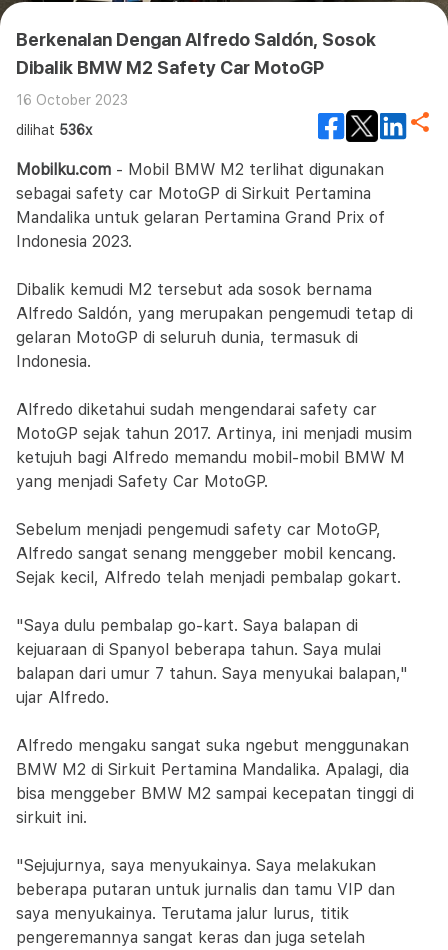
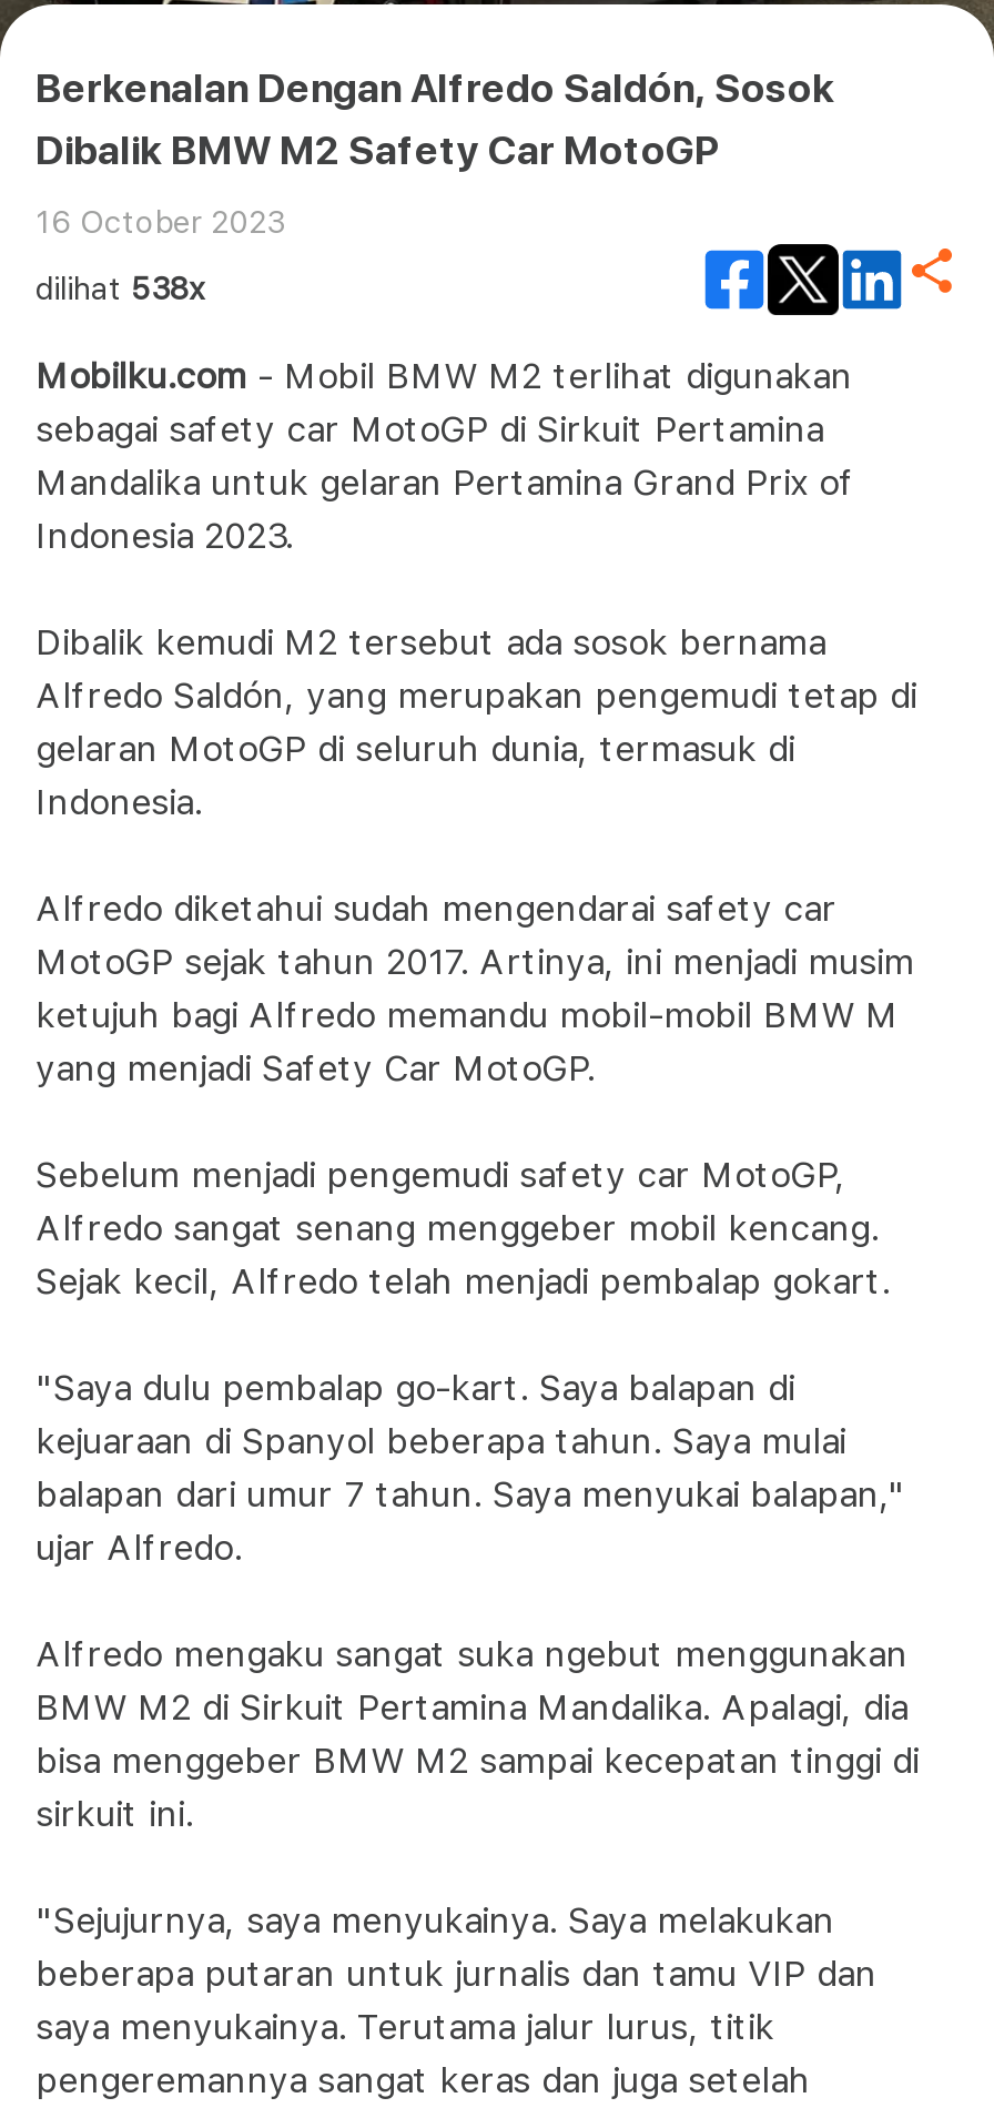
- dilihat 536x
+ dilihat 538x
